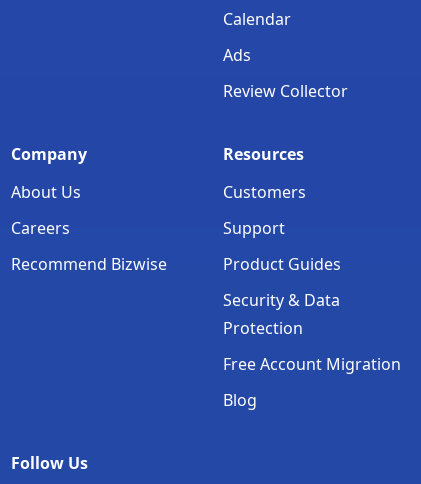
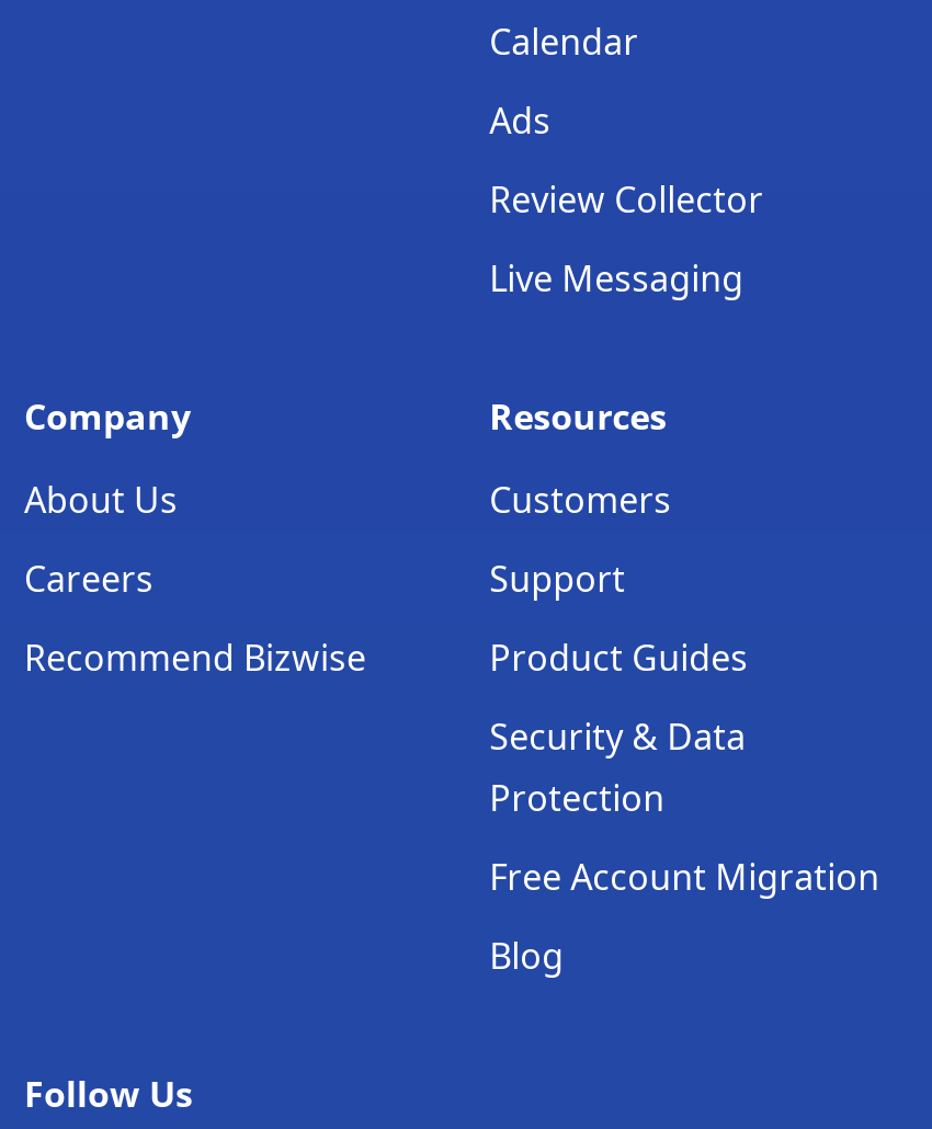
+ Live Messaging
